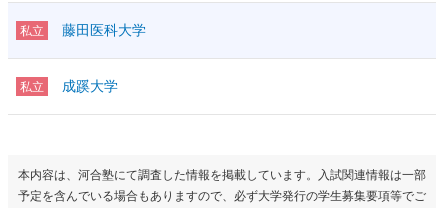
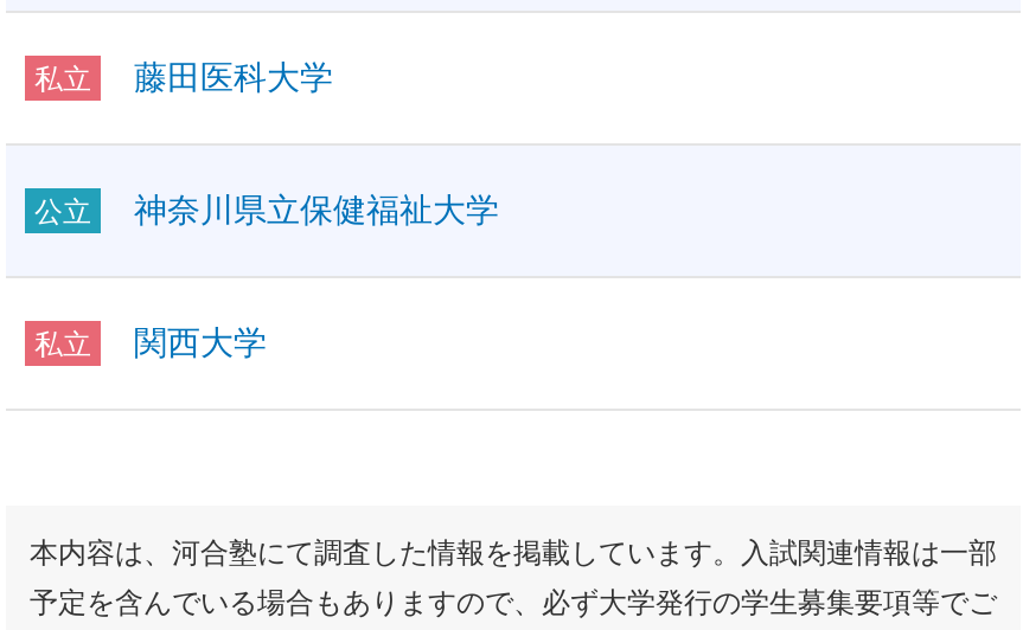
+ 公立
+ 神奈川県立保健福祉大学

- 成蹊大学
+ 関西大学
